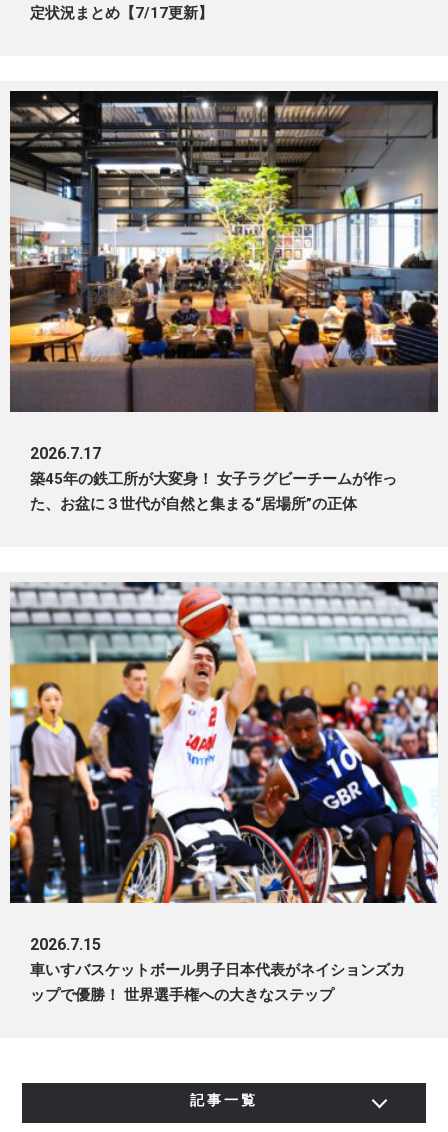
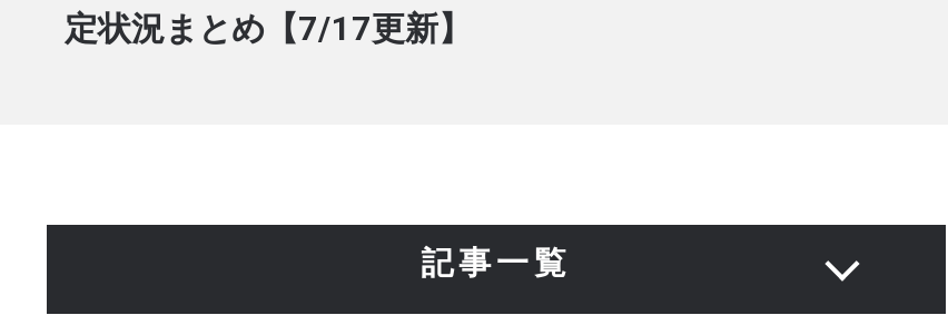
- [image]
- 2026.7.17
- 築45年の鉄工所が大変身！ 女子ラグビーチームが作っ
- た、お盆に３世代が自然と集まる“居場所”の正体

- [image]
- 2026.7.15
- 車いすバスケットボール男子日本代表がネイションズカ
- ップで優勝！ 世界選手権への大きなステップ
